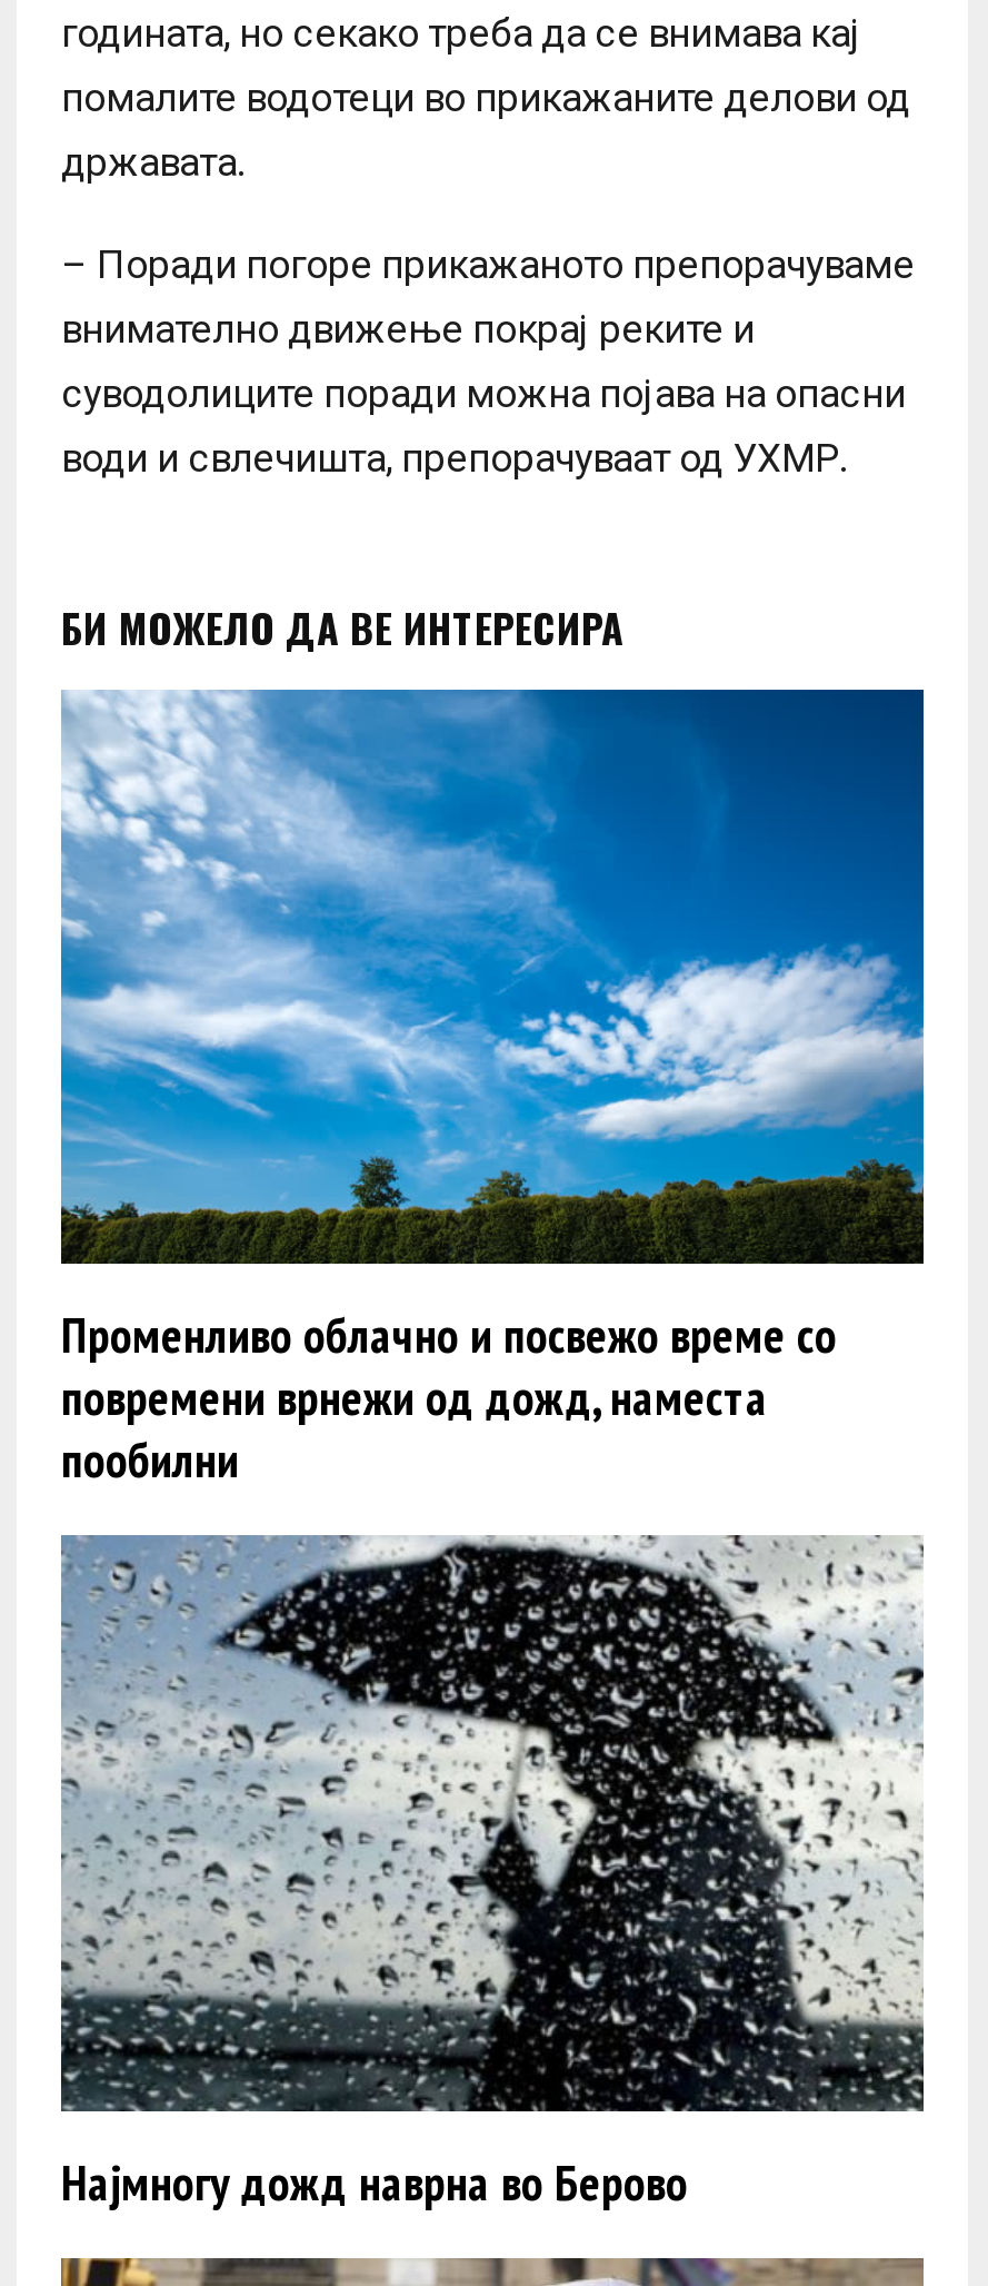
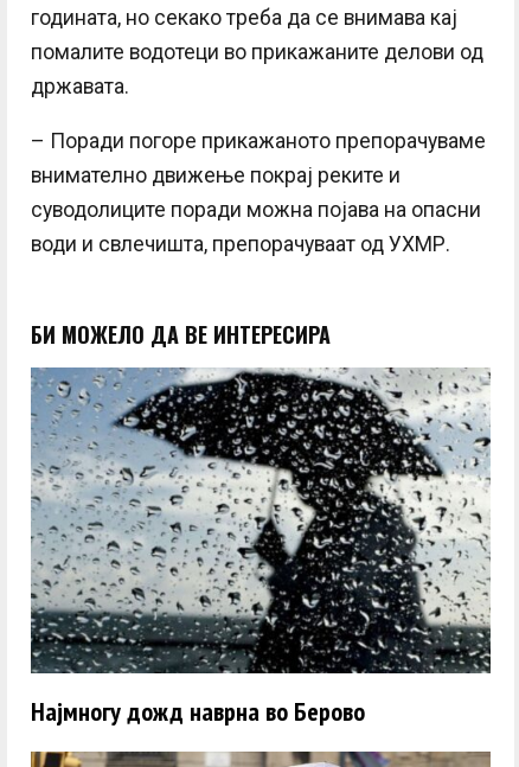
- [image]
- Променливо облачно и посвежо време со
- повремени врнежи од дожд, наместа
- пообилни
